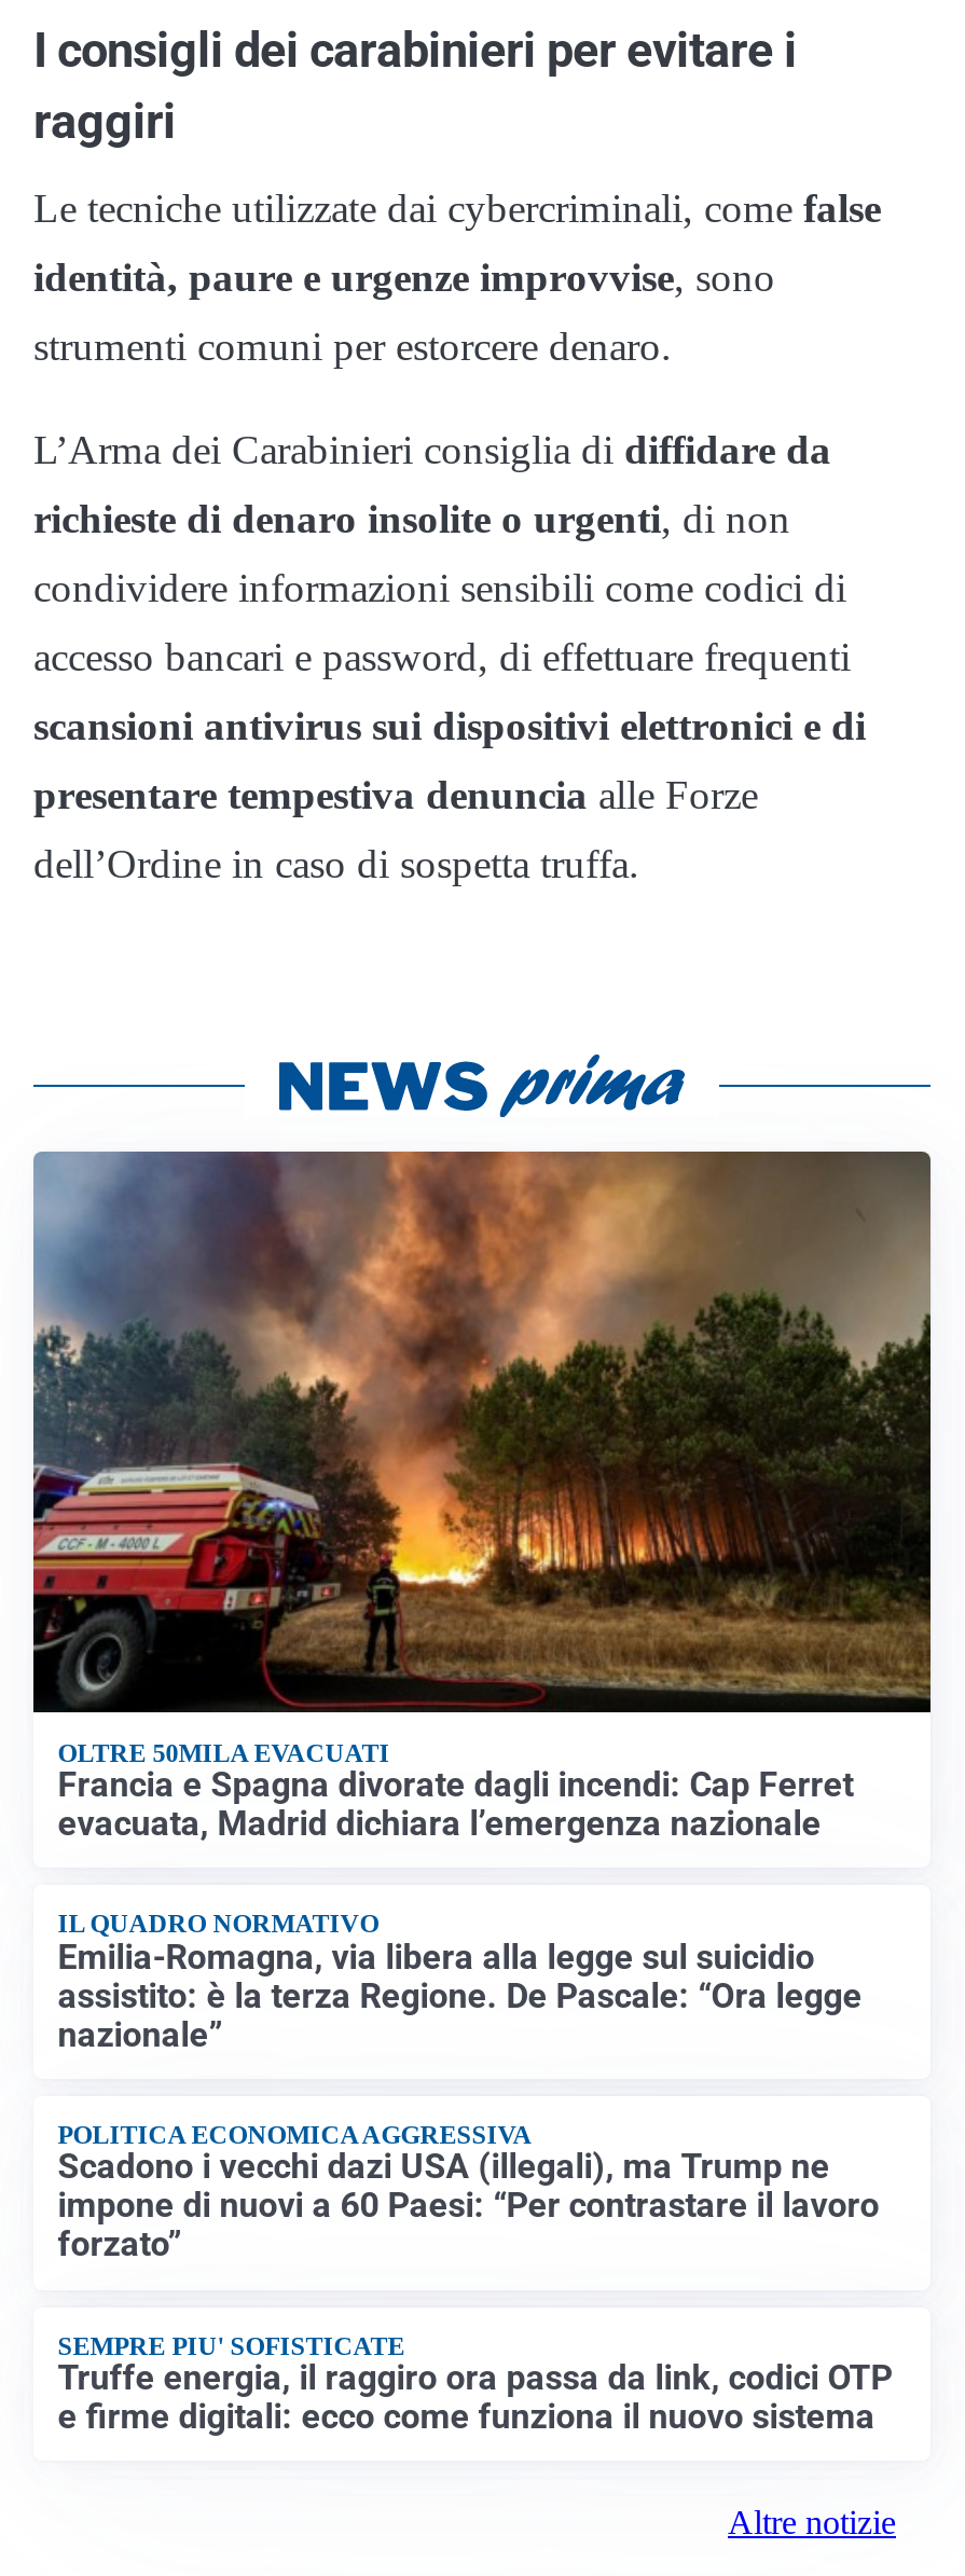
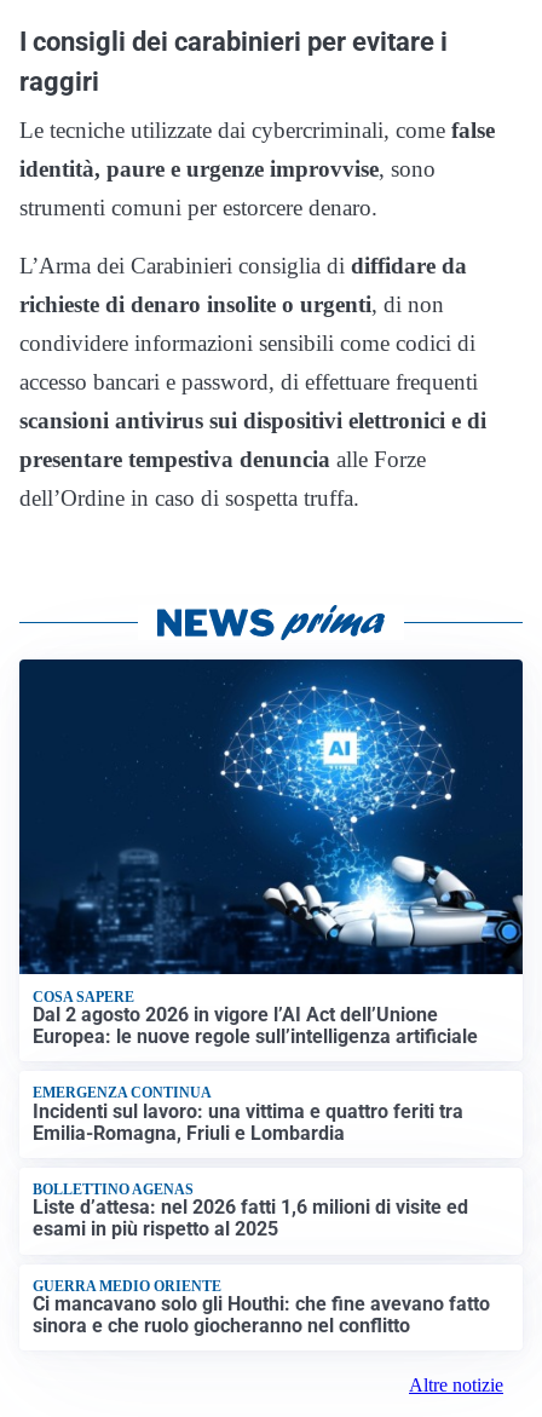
- [image]
- OLTRE 50MILA EVACUATI
- Francia e Spagna divorate dagli incendi: Cap Ferret
- evacuata, Madrid dichiara l’emergenza nazionale
+ [image]
+ COSA SAPERE
+ Dal 2 agosto 2026 in vigore l’AI Act dell’Unione
+ Europea: le nuove regole sull’intelligenza artificiale

- IL QUADRO NORMATIVO
- Emilia-Romagna, via libera alla legge sul suicidio
- assistito: è la terza Regione. De Pascale: “Ora legge
- nazionale”
+ EMERGENZA CONTINUA
+ Incidenti sul lavoro: una vittima e quattro feriti tra
+ Emilia-Romagna, Friuli e Lombardia

- POLITICA ECONOMICA AGGRESSIVA
- Scadono i vecchi dazi USA (illegali), ma Trump ne
- impone di nuovi a 60 Paesi: “Per contrastare il lavoro
- forzato”
+ BOLLETTINO AGENAS
+ Liste d’attesa: nel 2026 fatti 1,6 milioni di visite ed
+ esami in più rispetto al 2025

- SEMPRE PIU' SOFISTICATE
- Truffe energia, il raggiro ora passa da link, codici OTP
- e firme digitali: ecco come funziona il nuovo sistema
+ GUERRA MEDIO ORIENTE
+ Ci mancavano solo gli Houthi: che fine avevano fatto
+ sinora e che ruolo giocheranno nel conflitto
